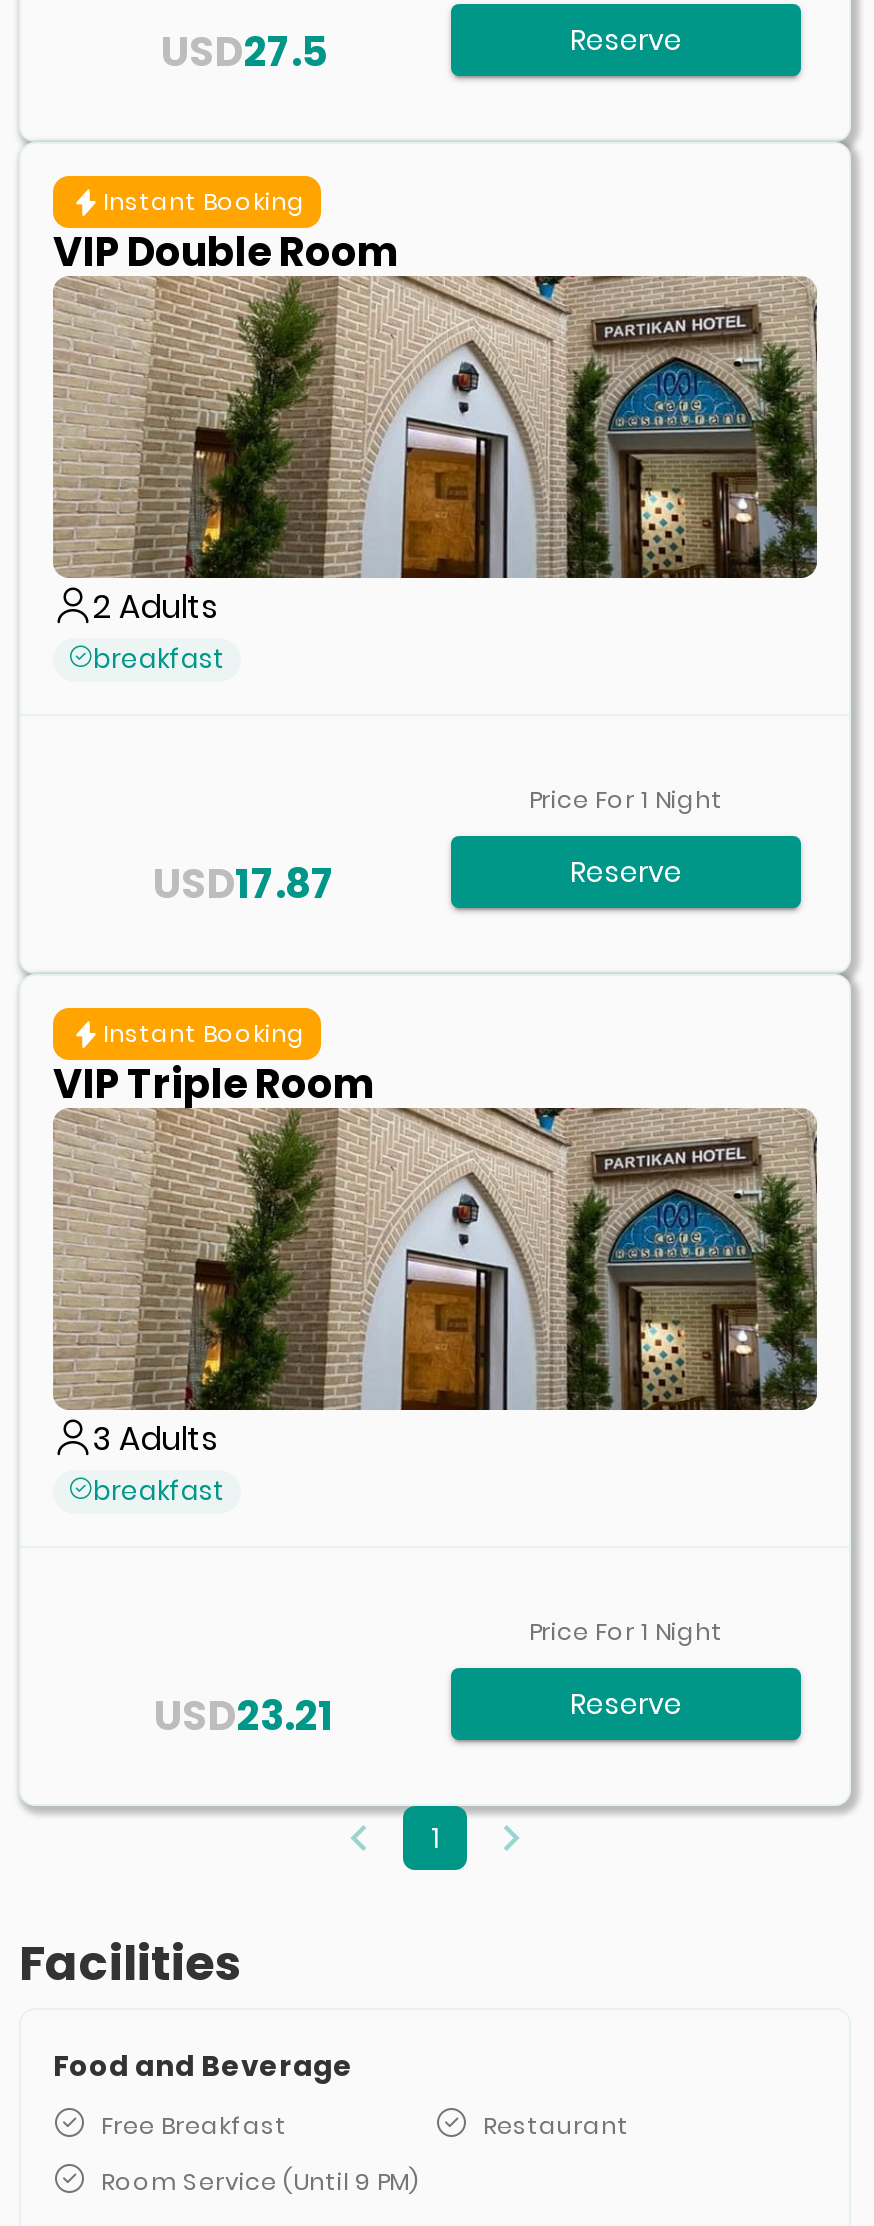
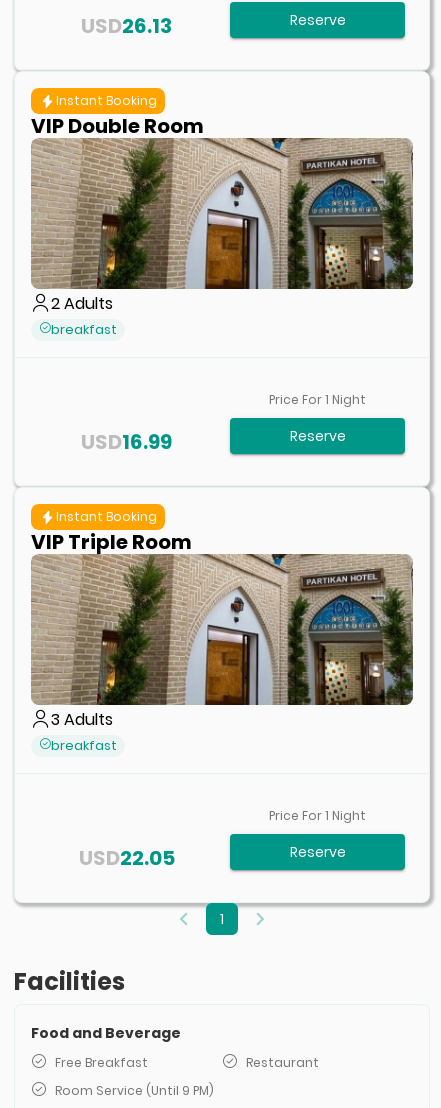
- USD 27.5
+ USD 26.13

- USD 17.87
+ USD 16.99

- USD 23.21
+ USD 22.05
